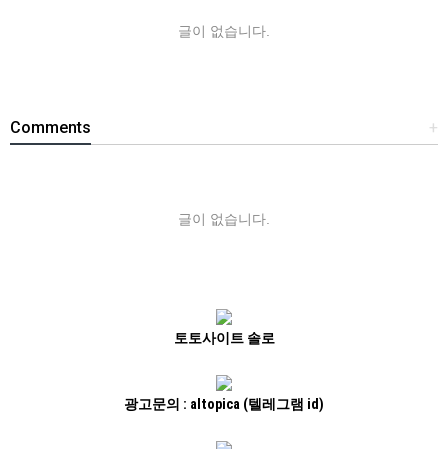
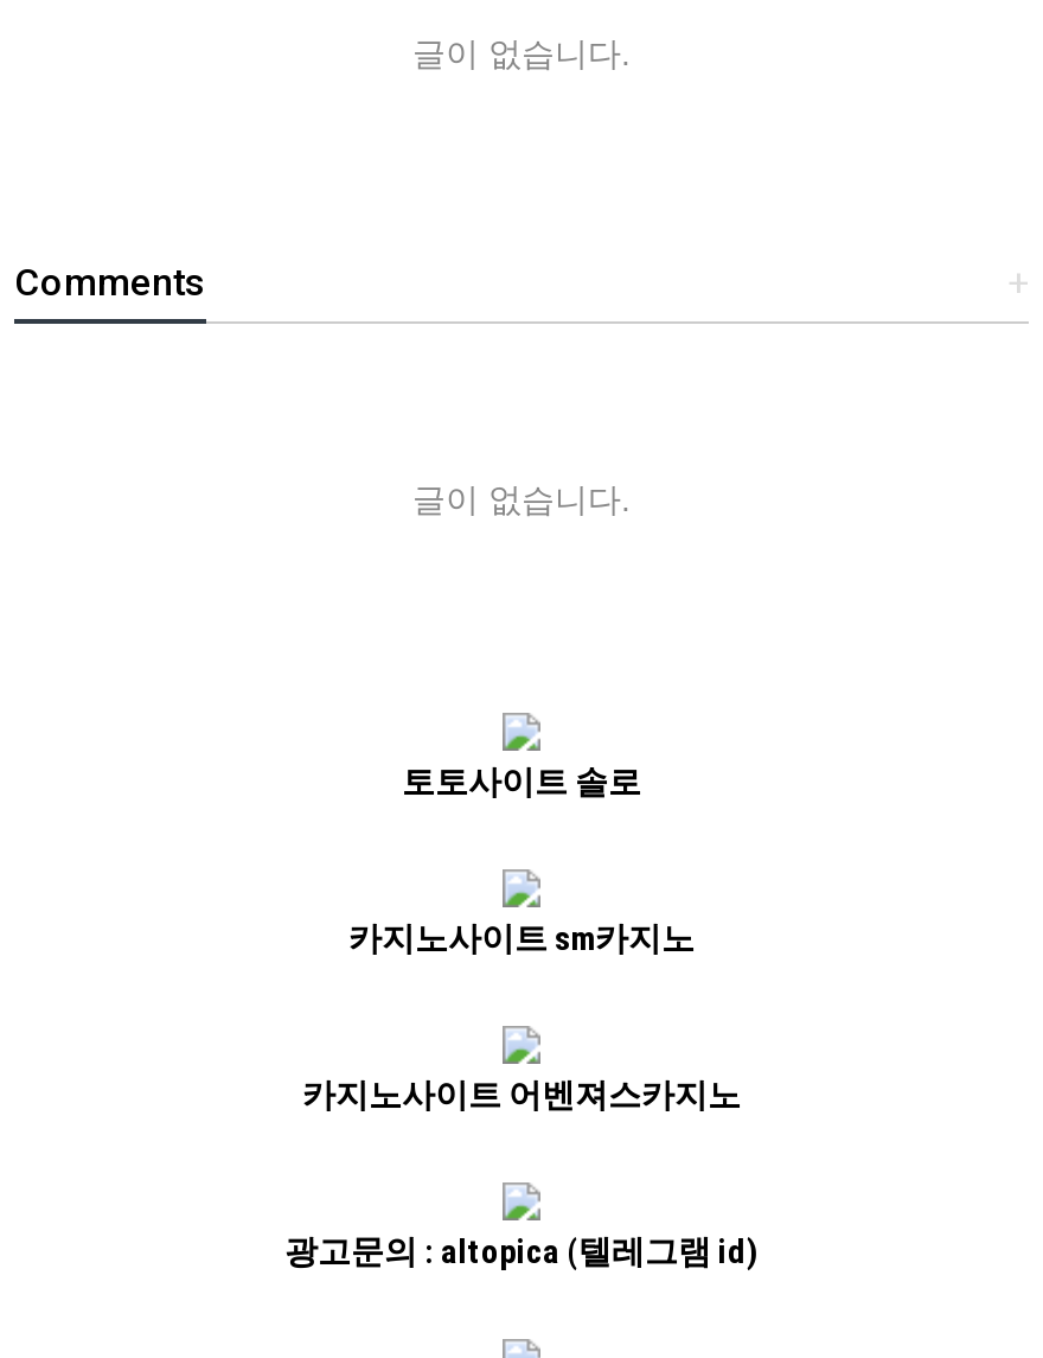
+ 카지노사이트 어벤져스카지노

+ 카지노사이트 sm카지노
